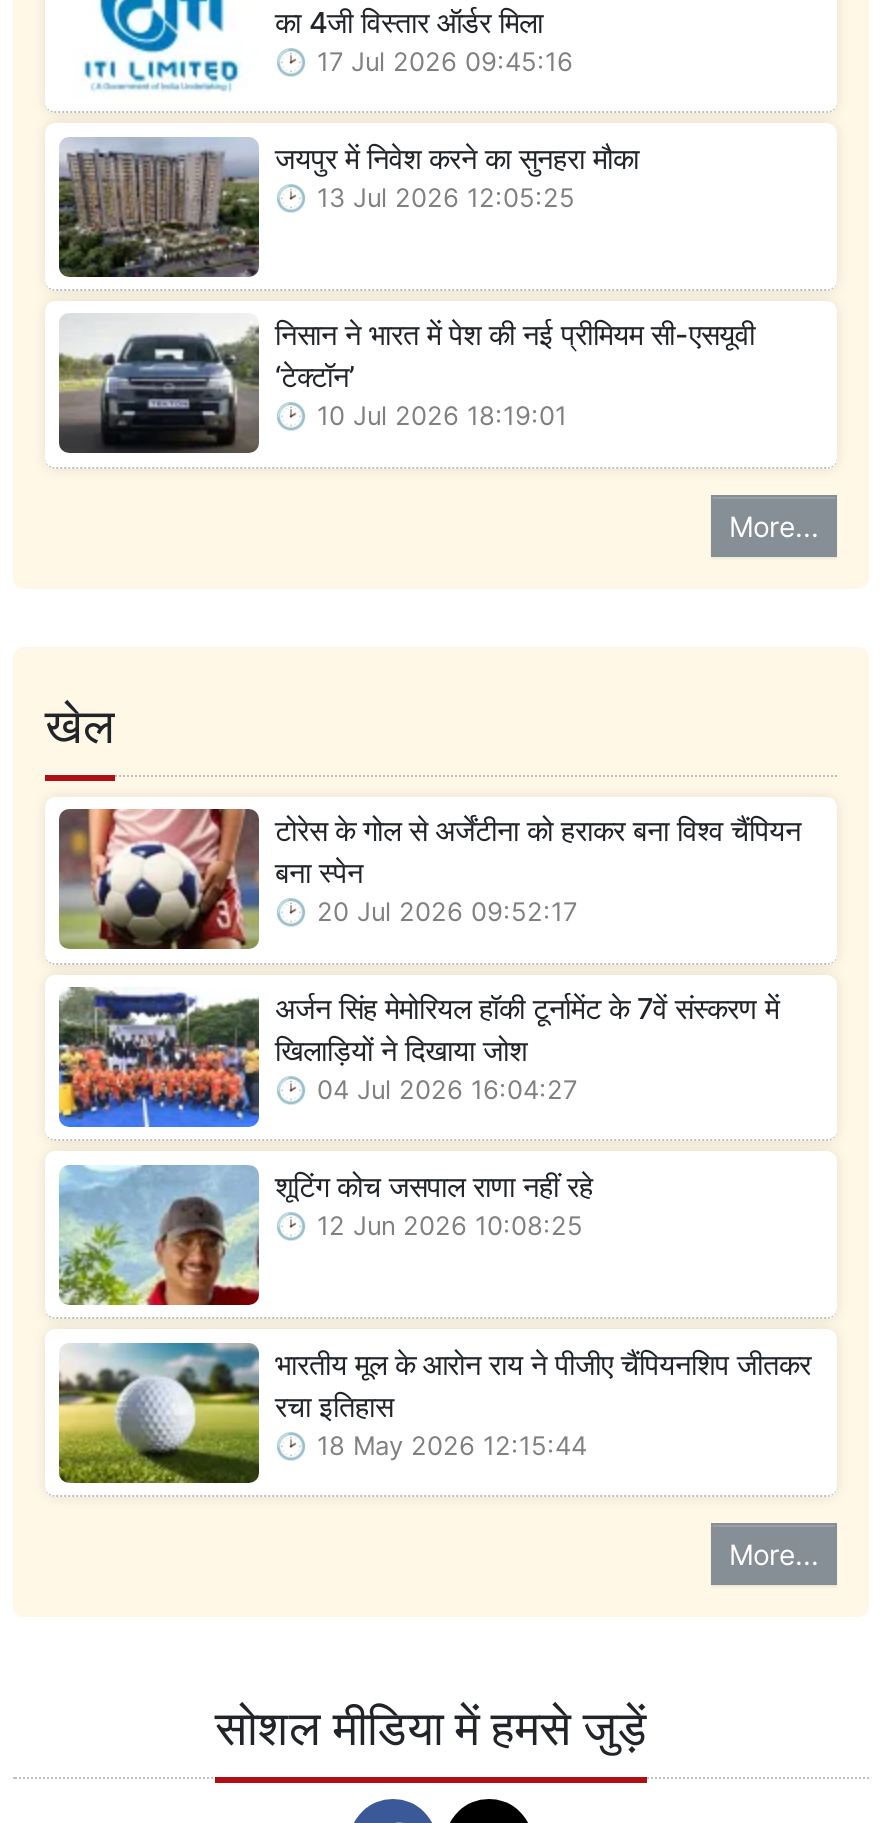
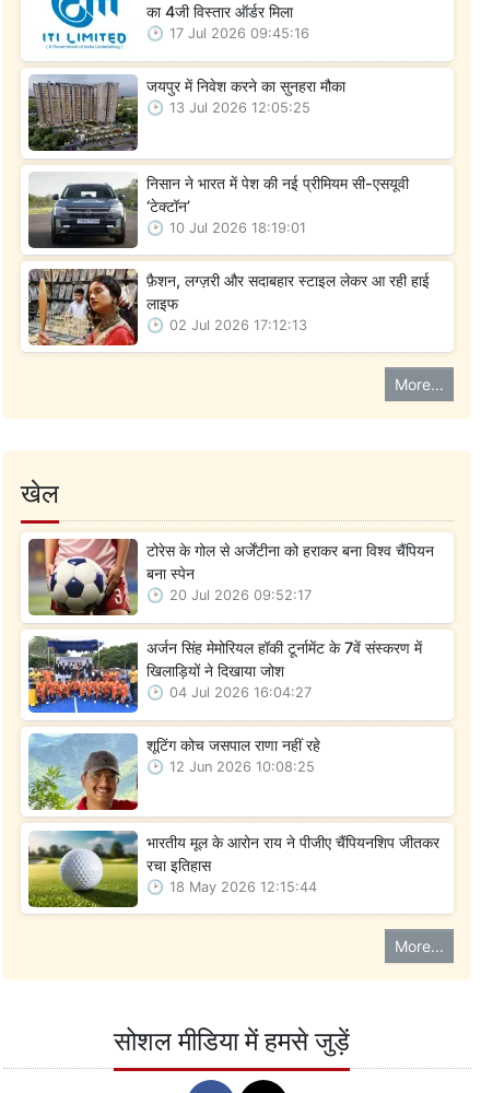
+ [image]
+ फ़ैशन, लग्ज़री और सदाबहार स्टाइल लेकर आ रही हाई
+ लाइफ
+ 02 Jul 2026 17:12:13
